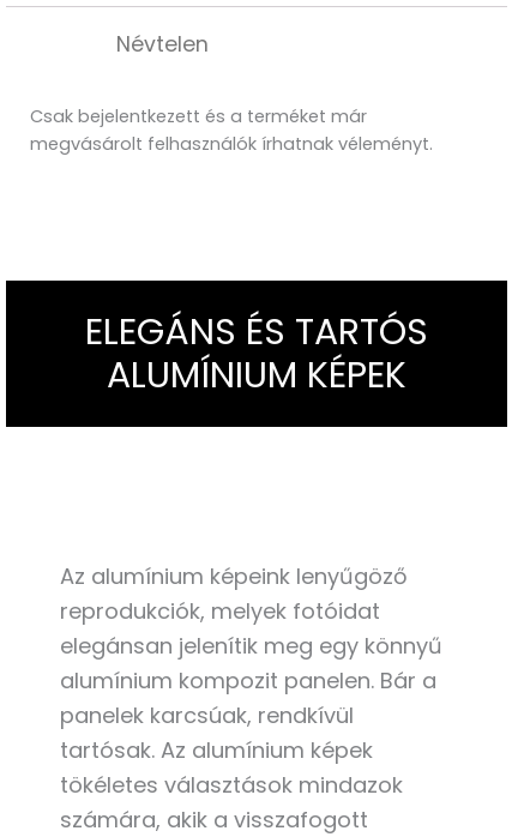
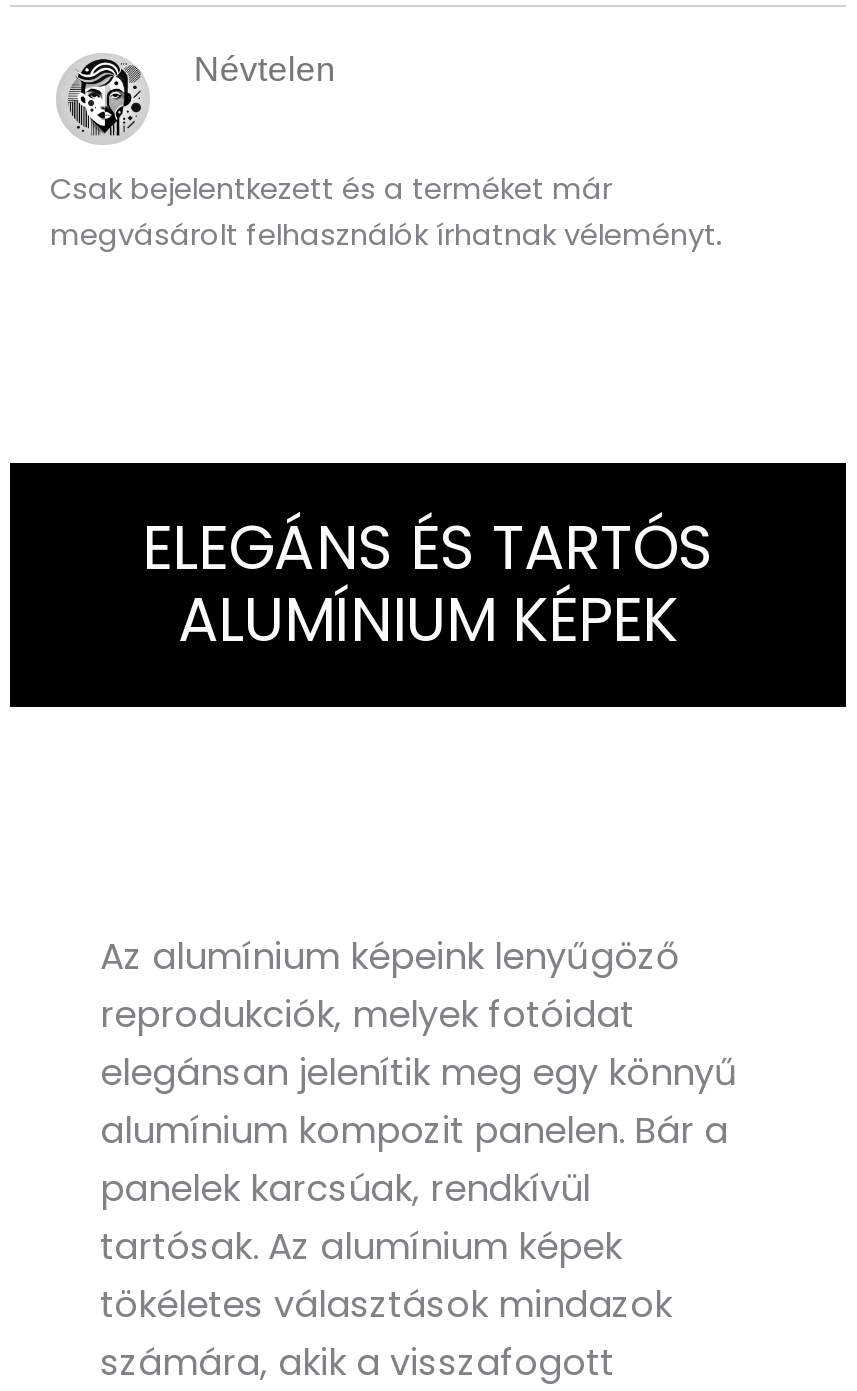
+ [image]
